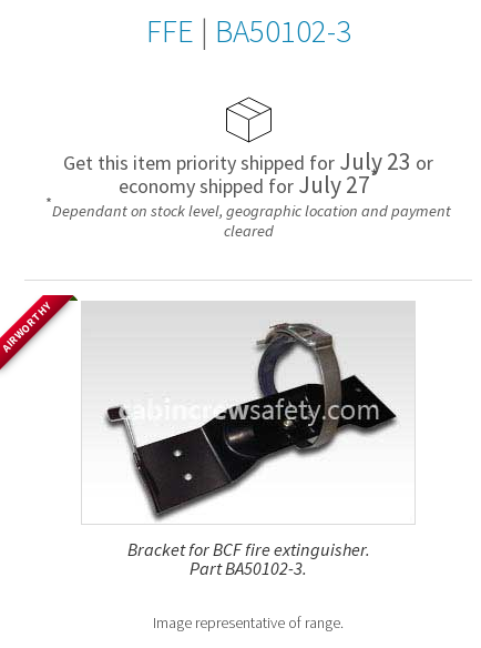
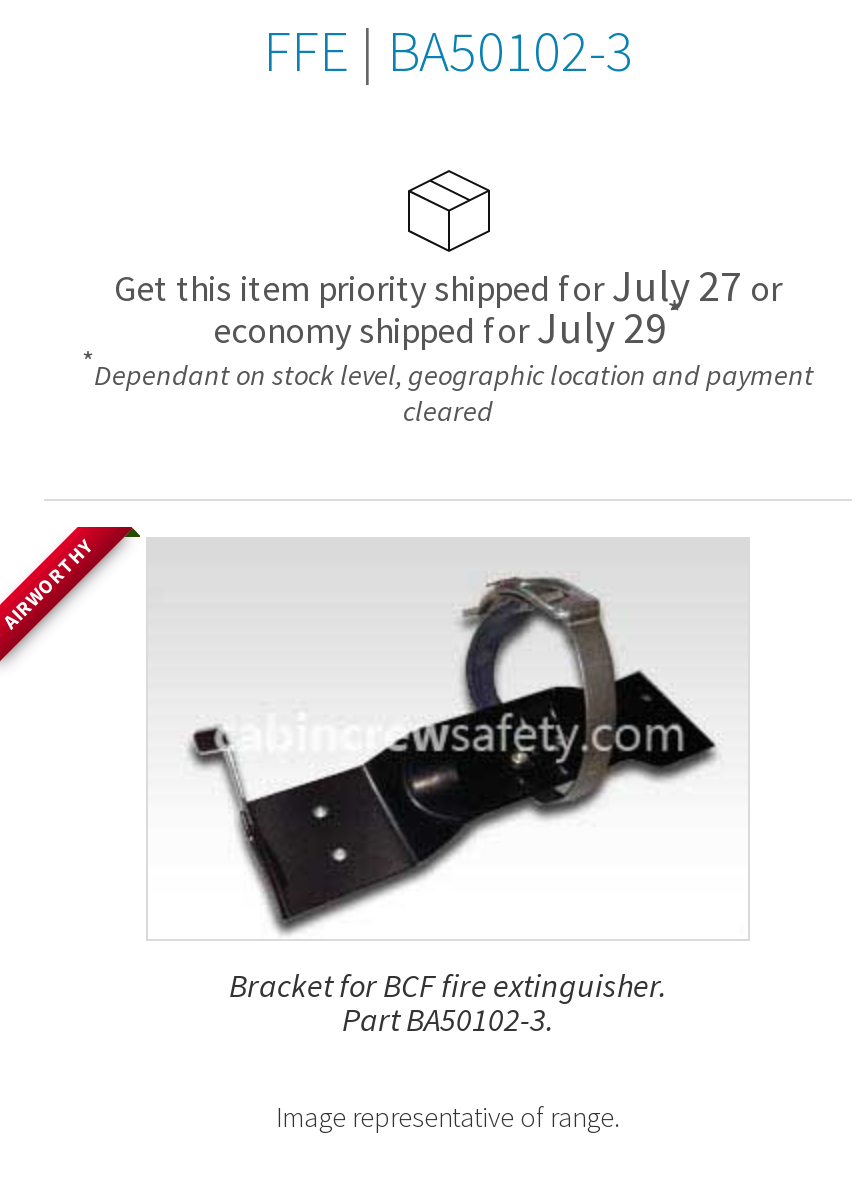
- Get this item priority shipped forJuly 23 or
+ Get this item priority shipped forJuly 27 or

- economy shipped forJuly 27*
+ economy shipped forJuly 29*
